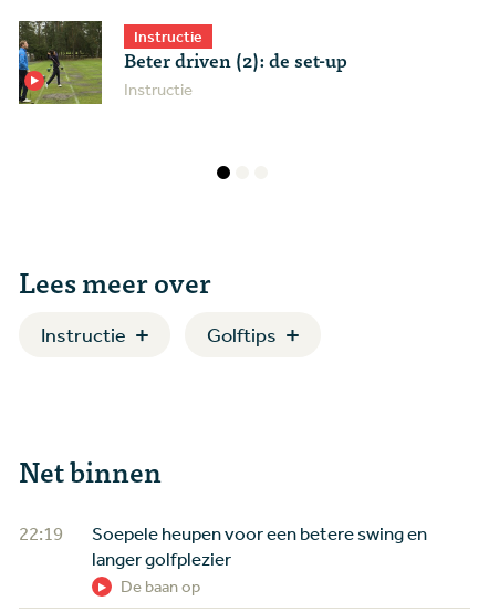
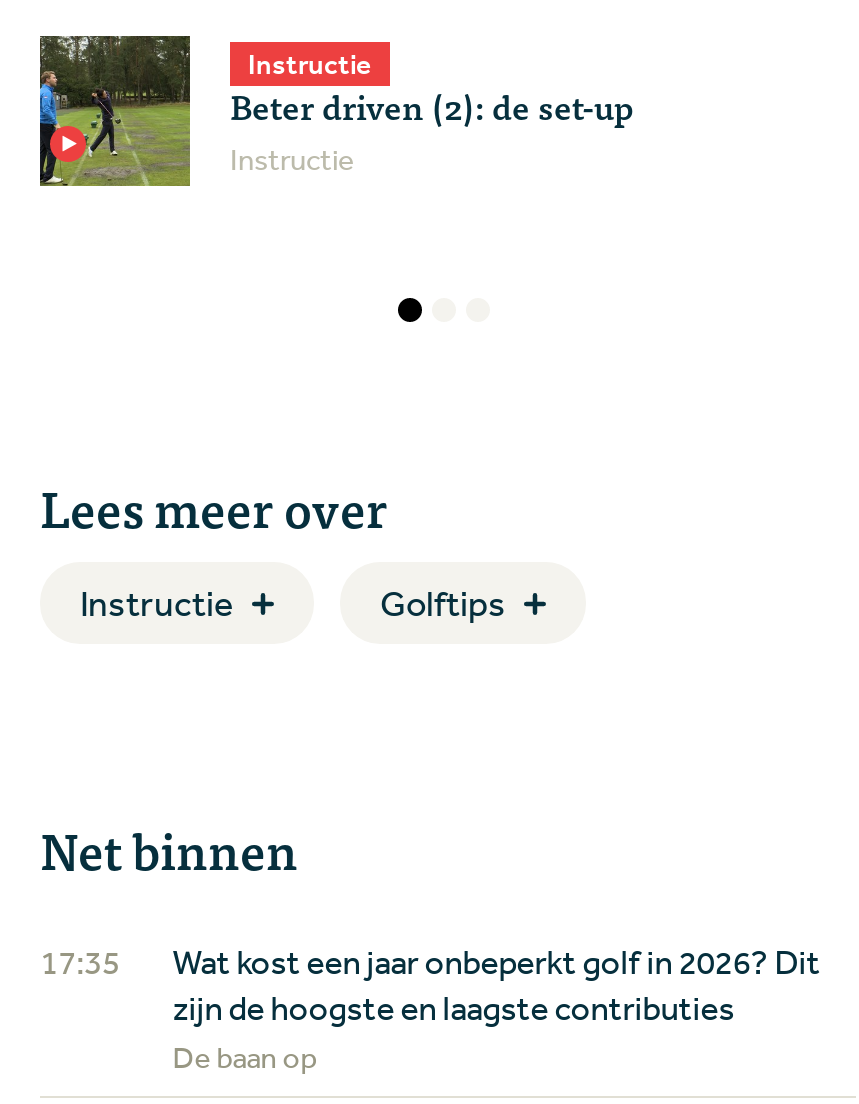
- 22:19
- Soepele heupen voor een betere swing en
- langer golfplezier
+ 17:35
+ Wat kost een jaar onbeperkt golf in 2026? Dit
+ zijn de hoogste en laagste contributies
